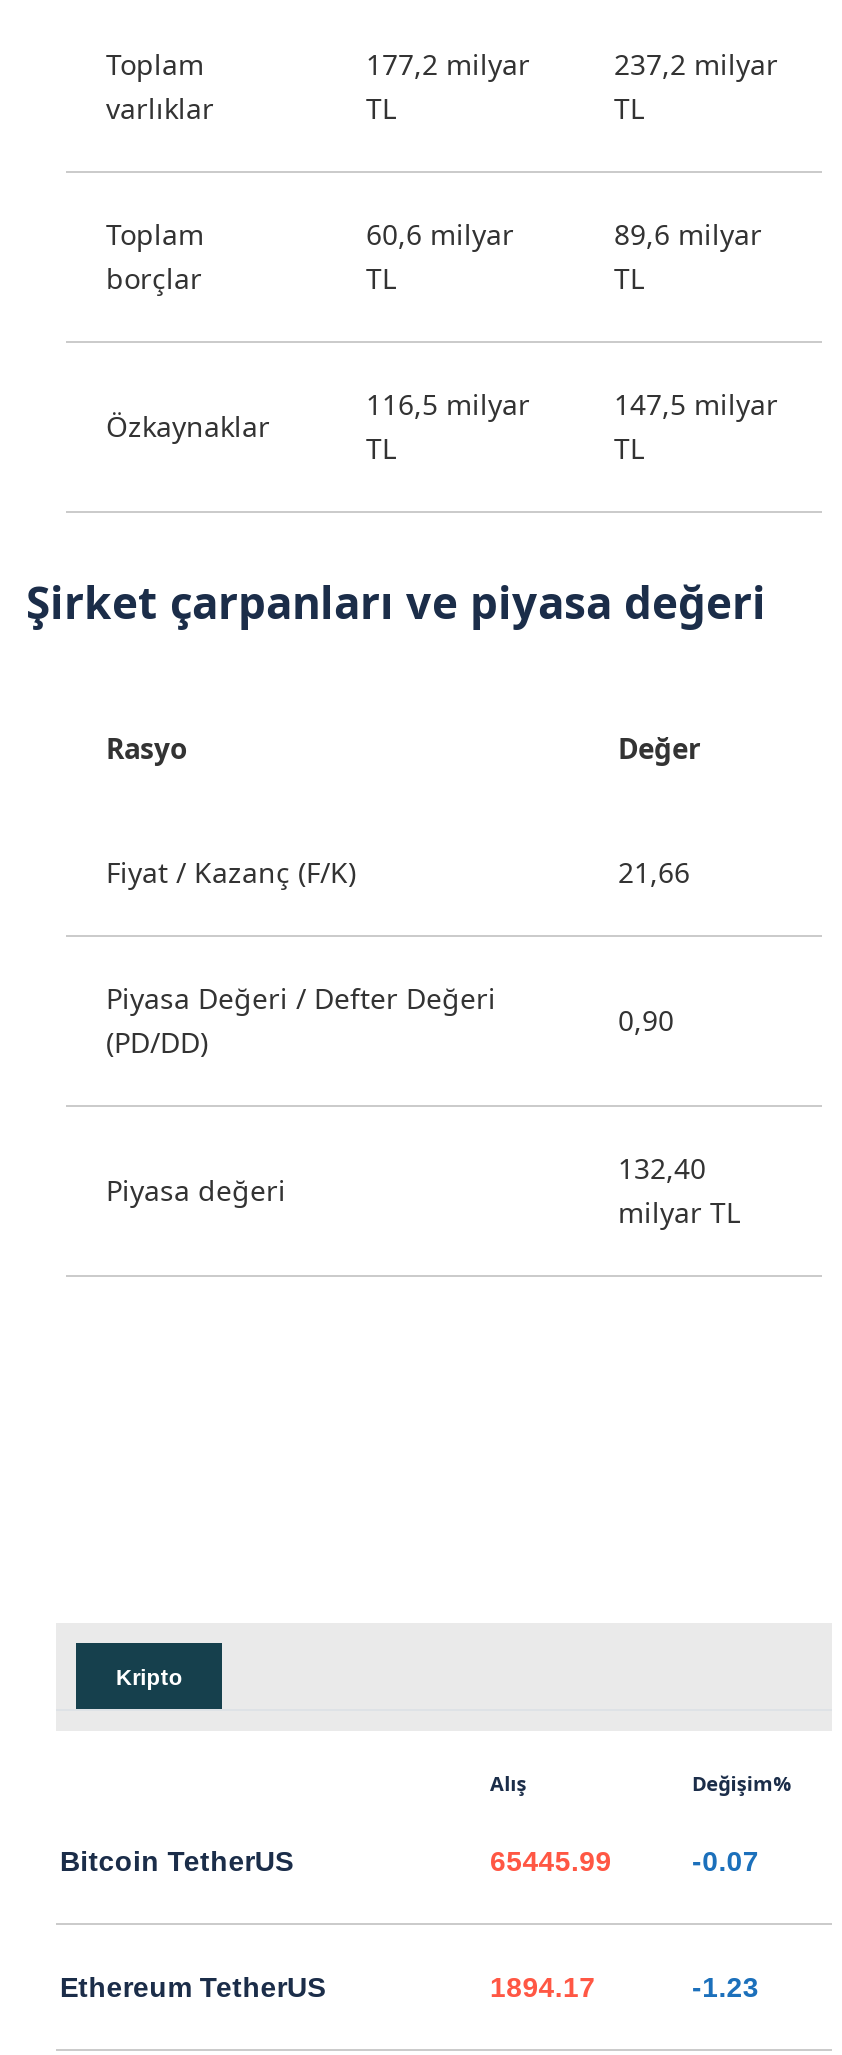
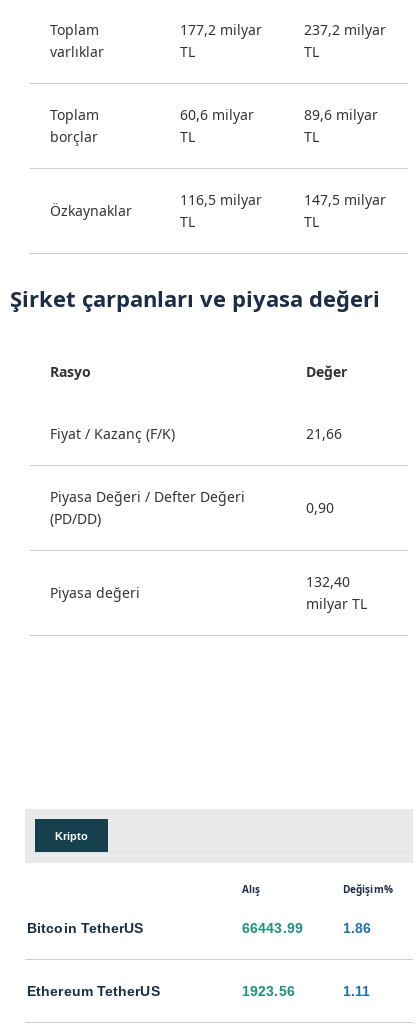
- 65445.99
+ 66443.99

- -0.07
+ 1.86

- 1894.17
+ 1923.56

- -1.23
+ 1.11
